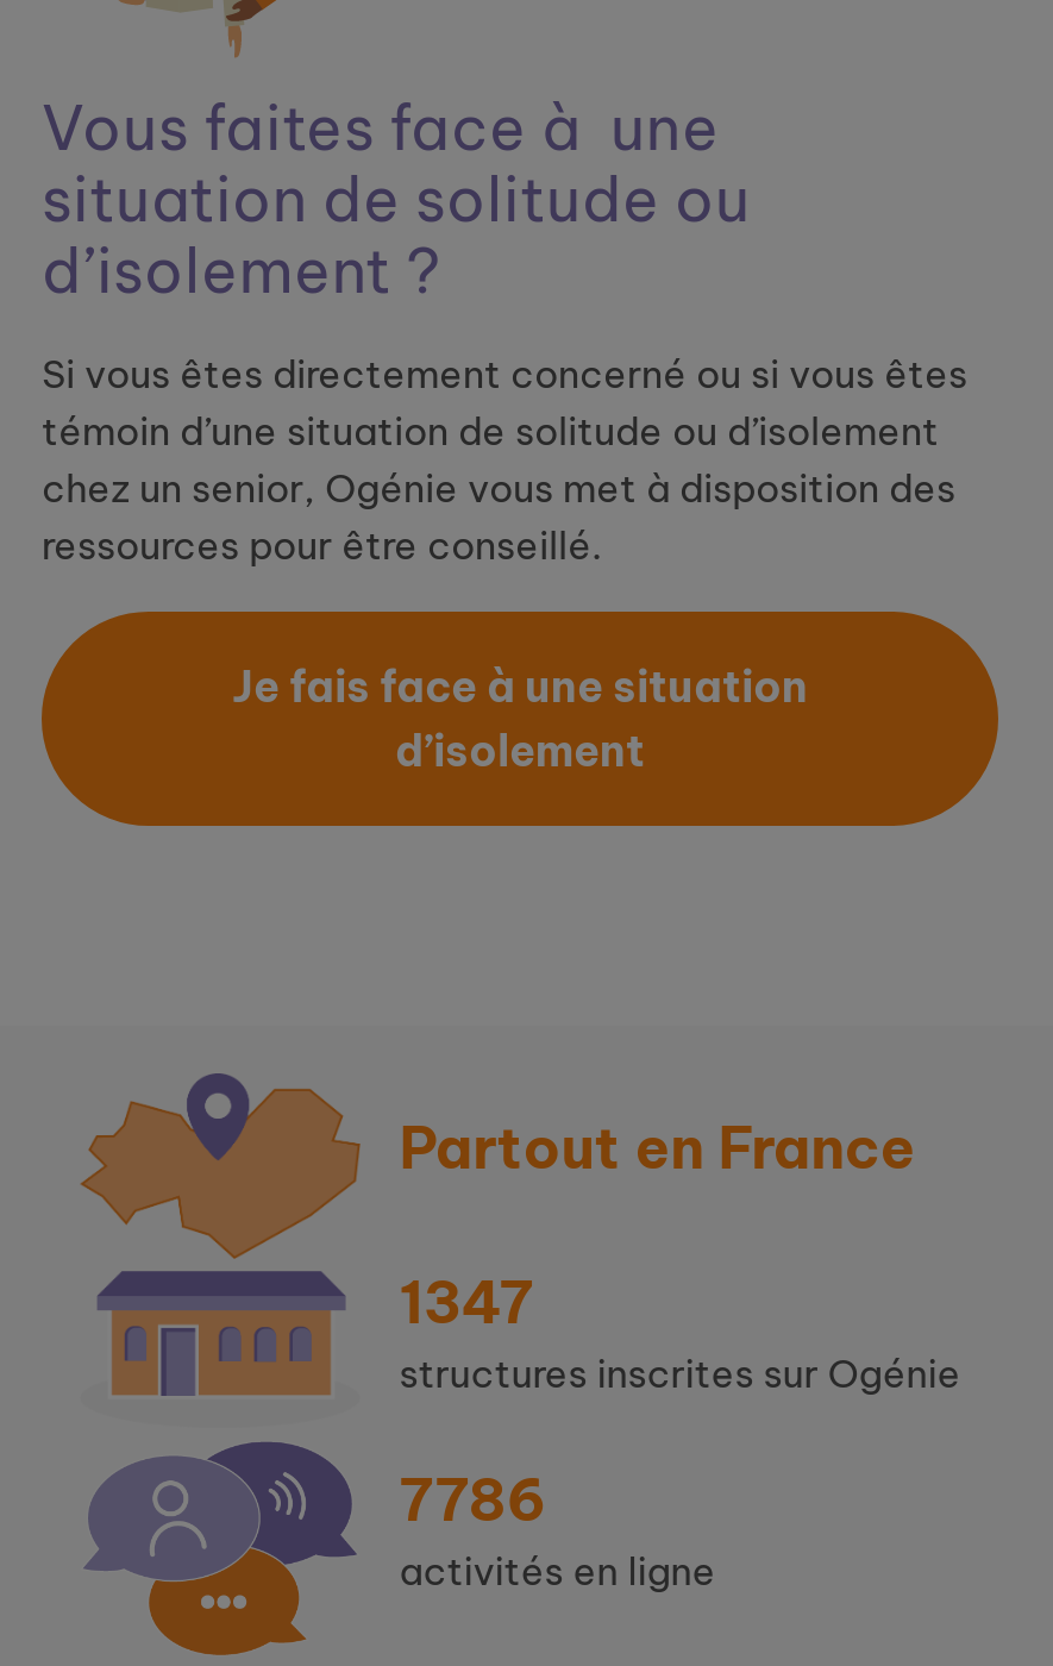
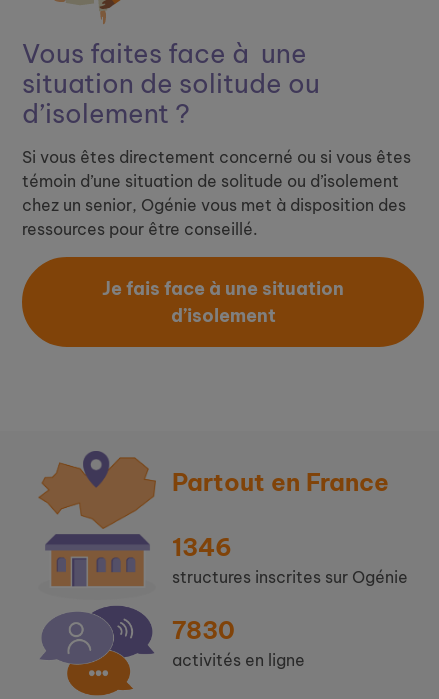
- 1347
+ 1346

- 7786
+ 7830
